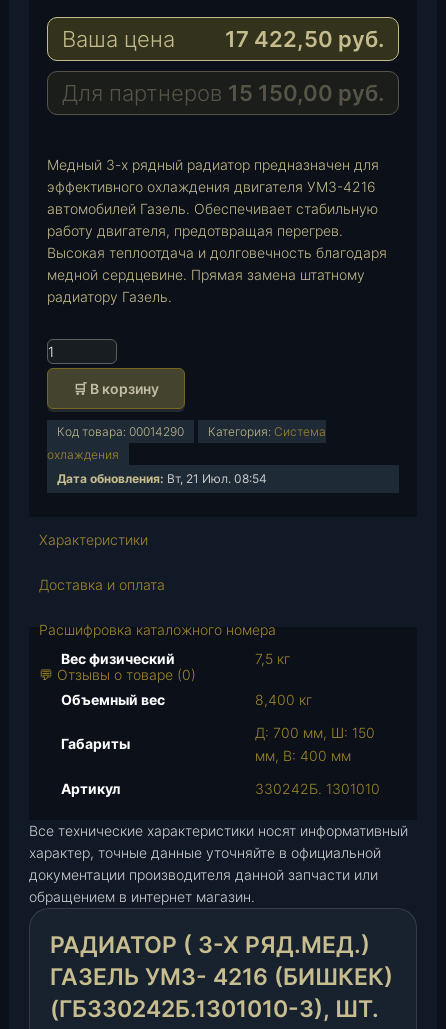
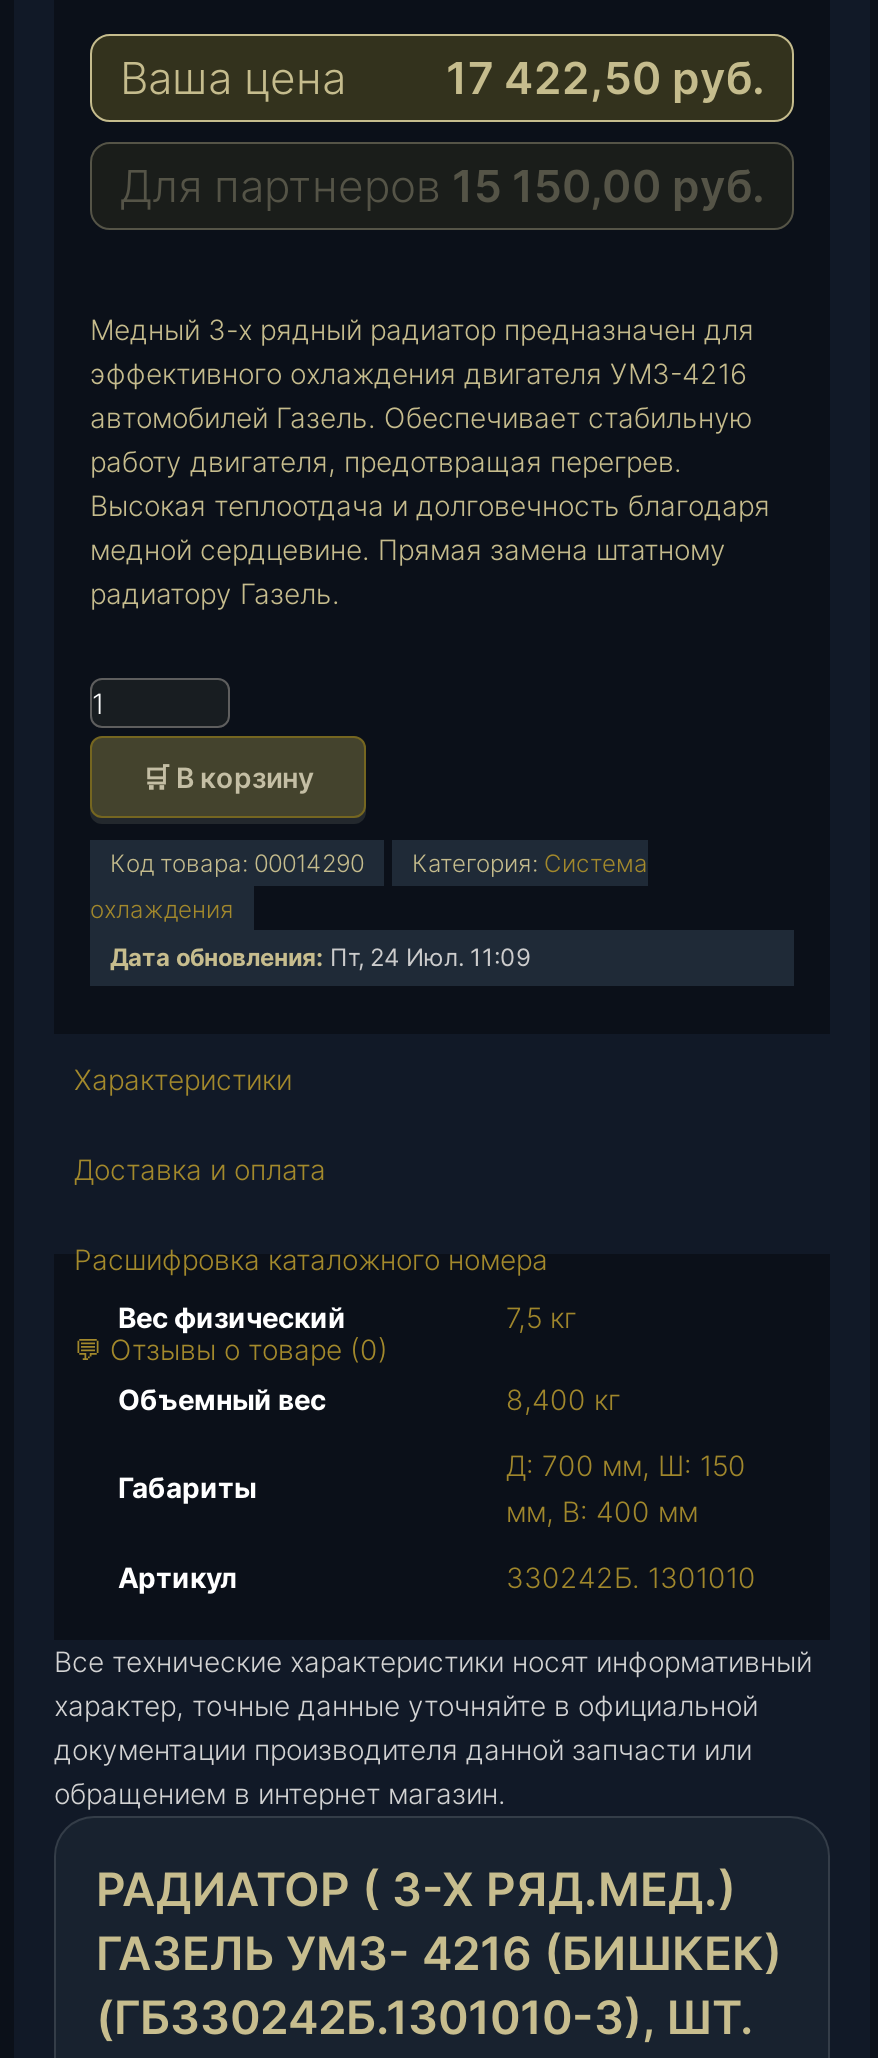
- Дата обновления: Вт, 21 Июл. 08:54
+ Дата обновления: Пт, 24 Июл. 11:09
